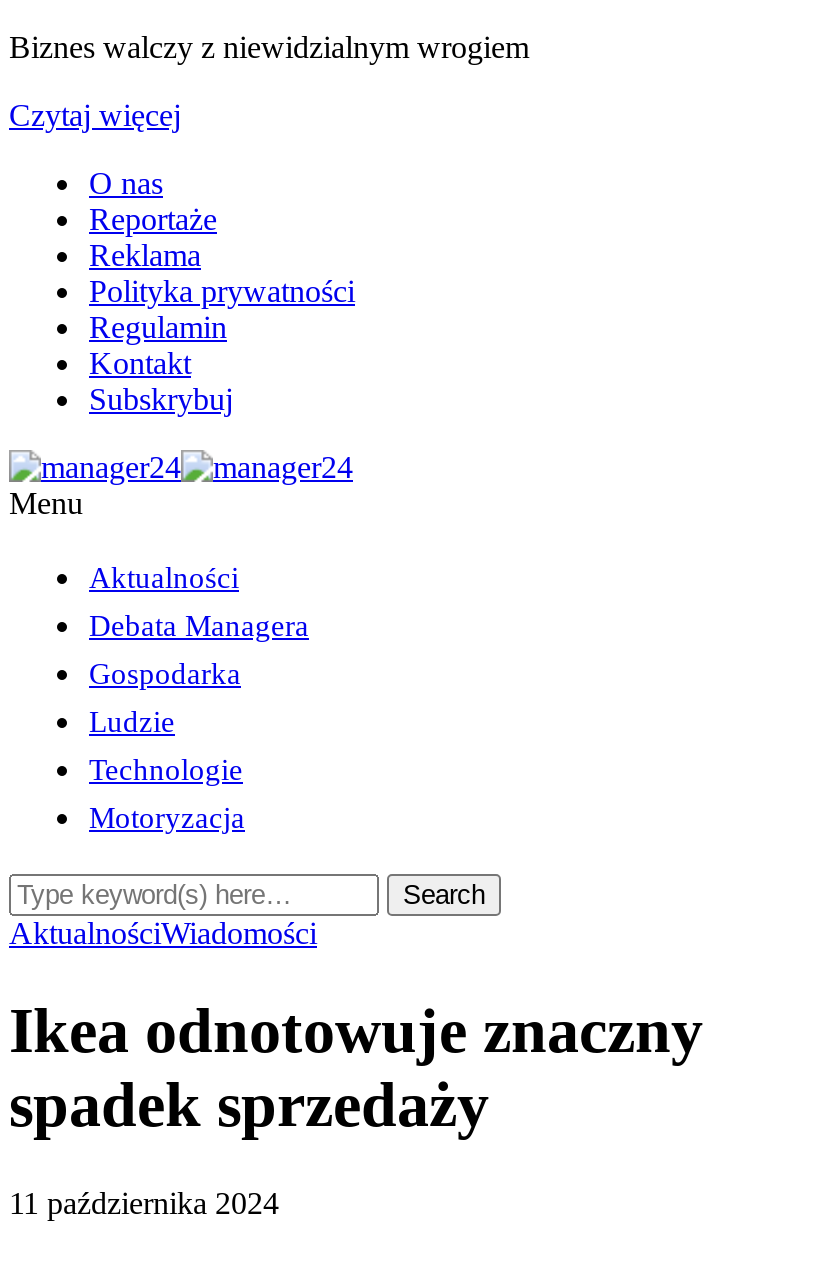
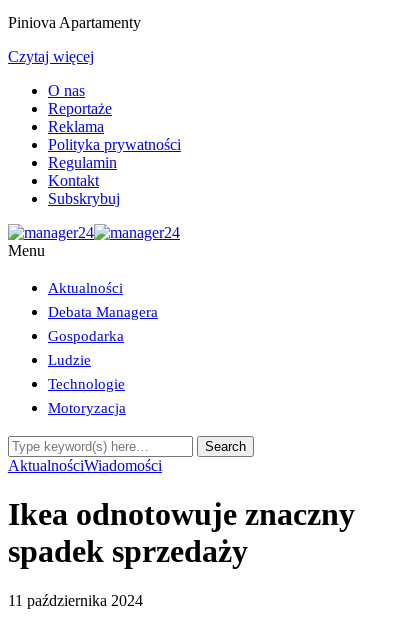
- Biznes walczy z niewidzialnym wrogiem
+ Piniova Apartamenty
